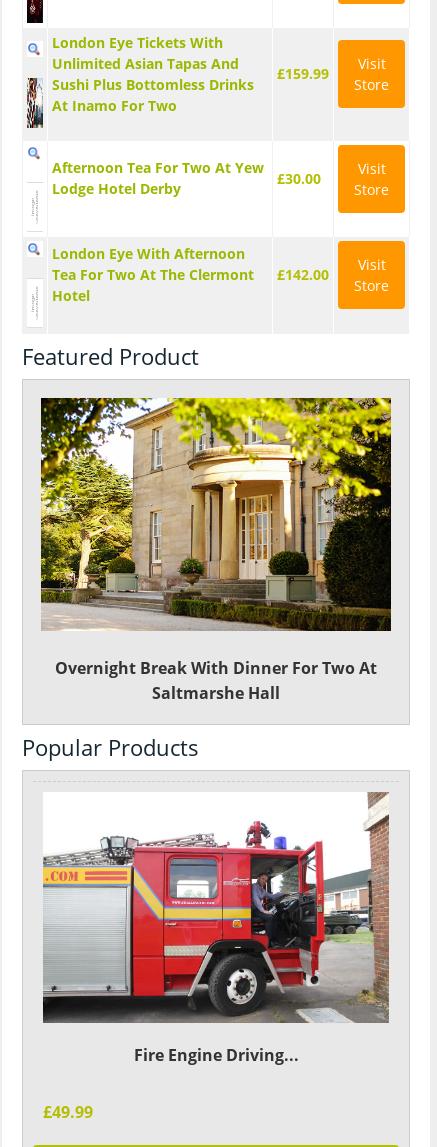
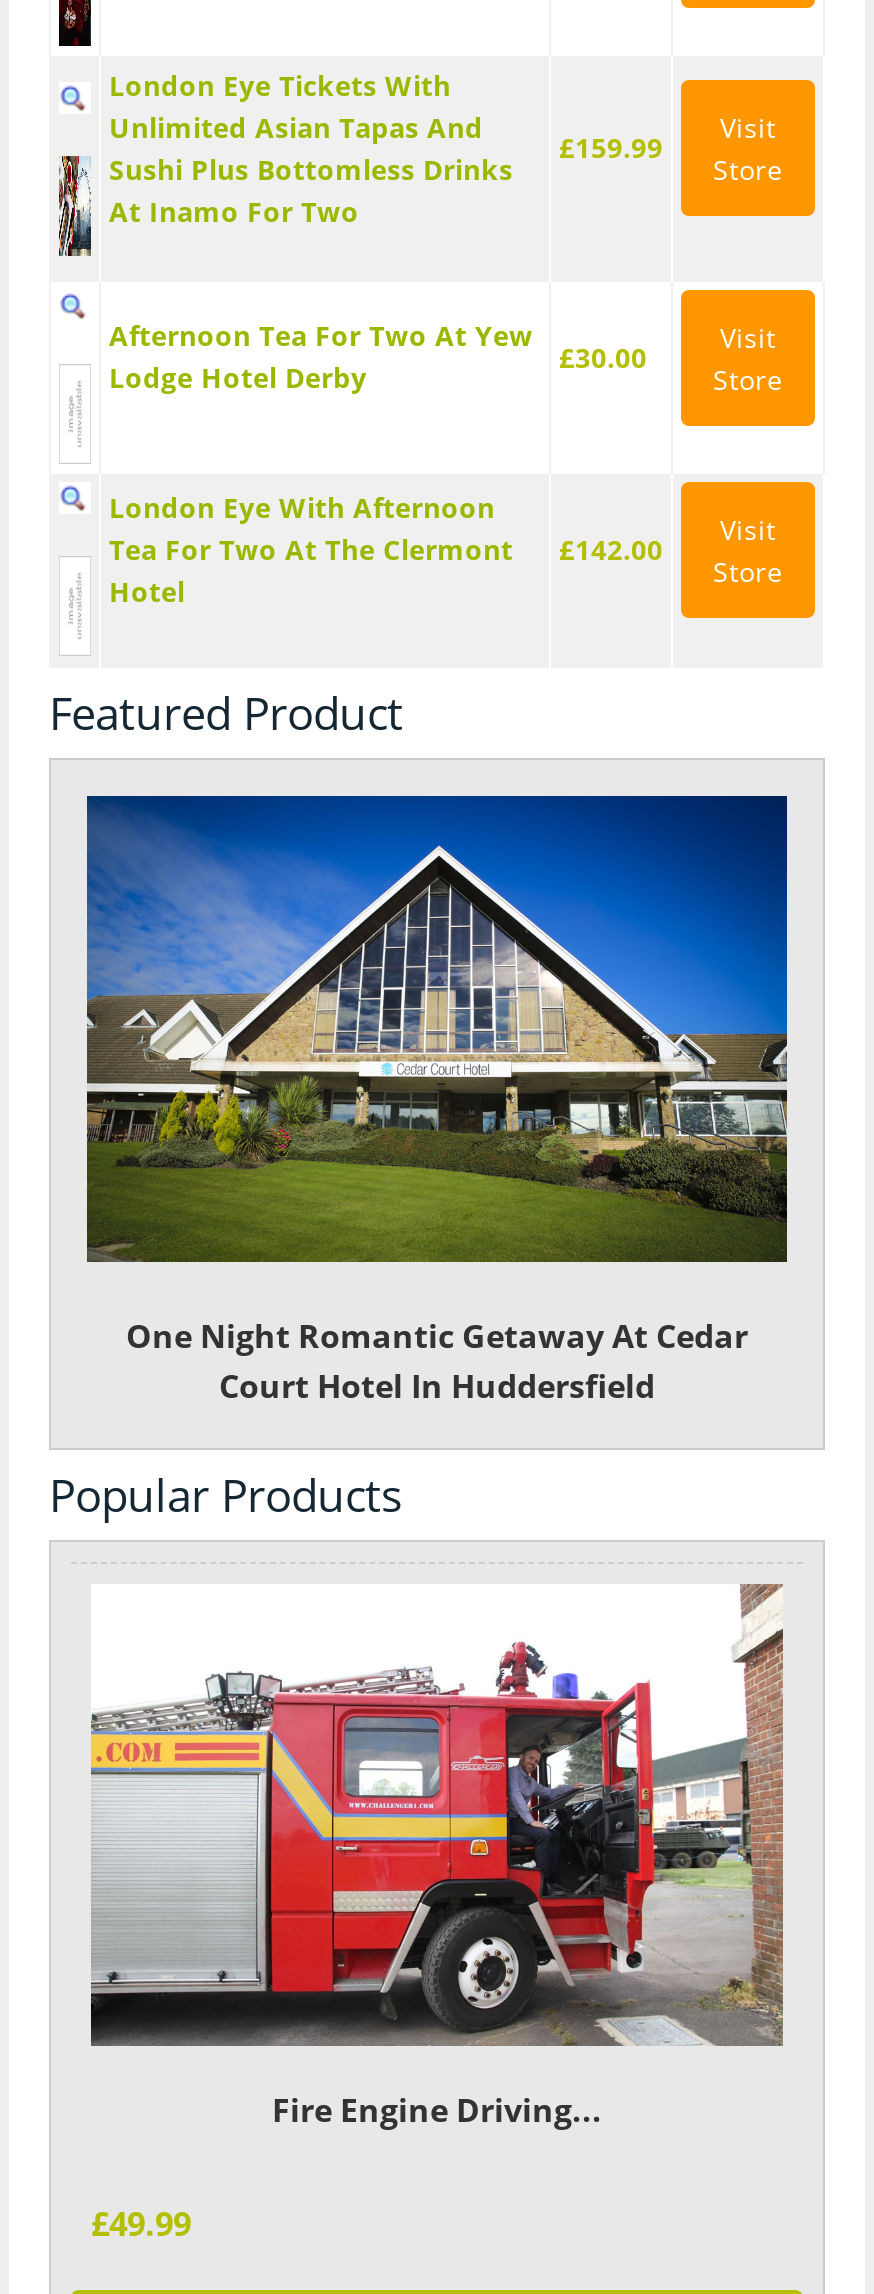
- [image]
- Overnight Break With Dinner For Two At
- Saltmarshe Hall
+ [image]
+ One Night Romantic Getaway At Cedar
+ Court Hotel In Huddersfield
